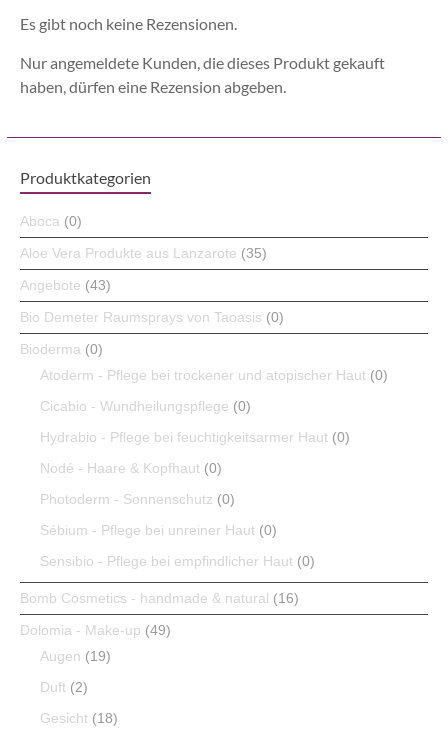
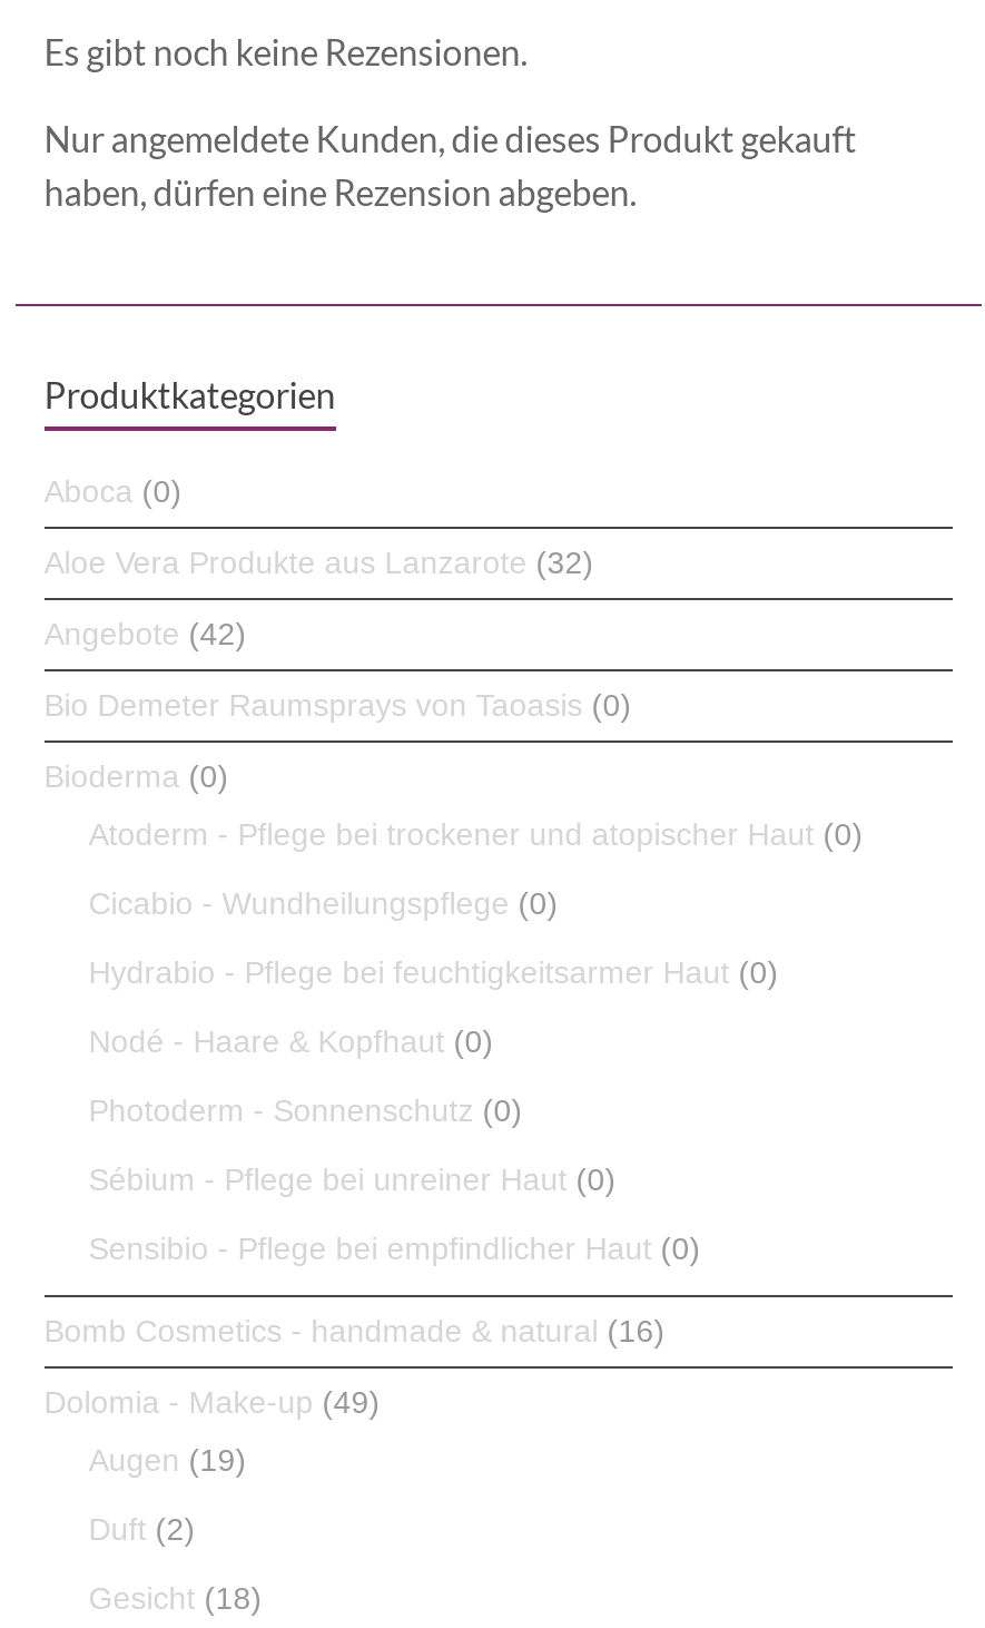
- Aloe Vera Produkte aus Lanzarote (35)
+ Aloe Vera Produkte aus Lanzarote (32)

- Angebote (43)
+ Angebote (42)
